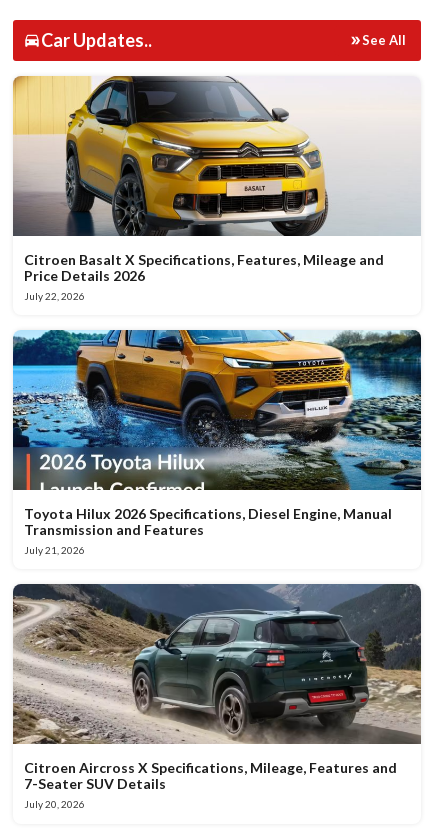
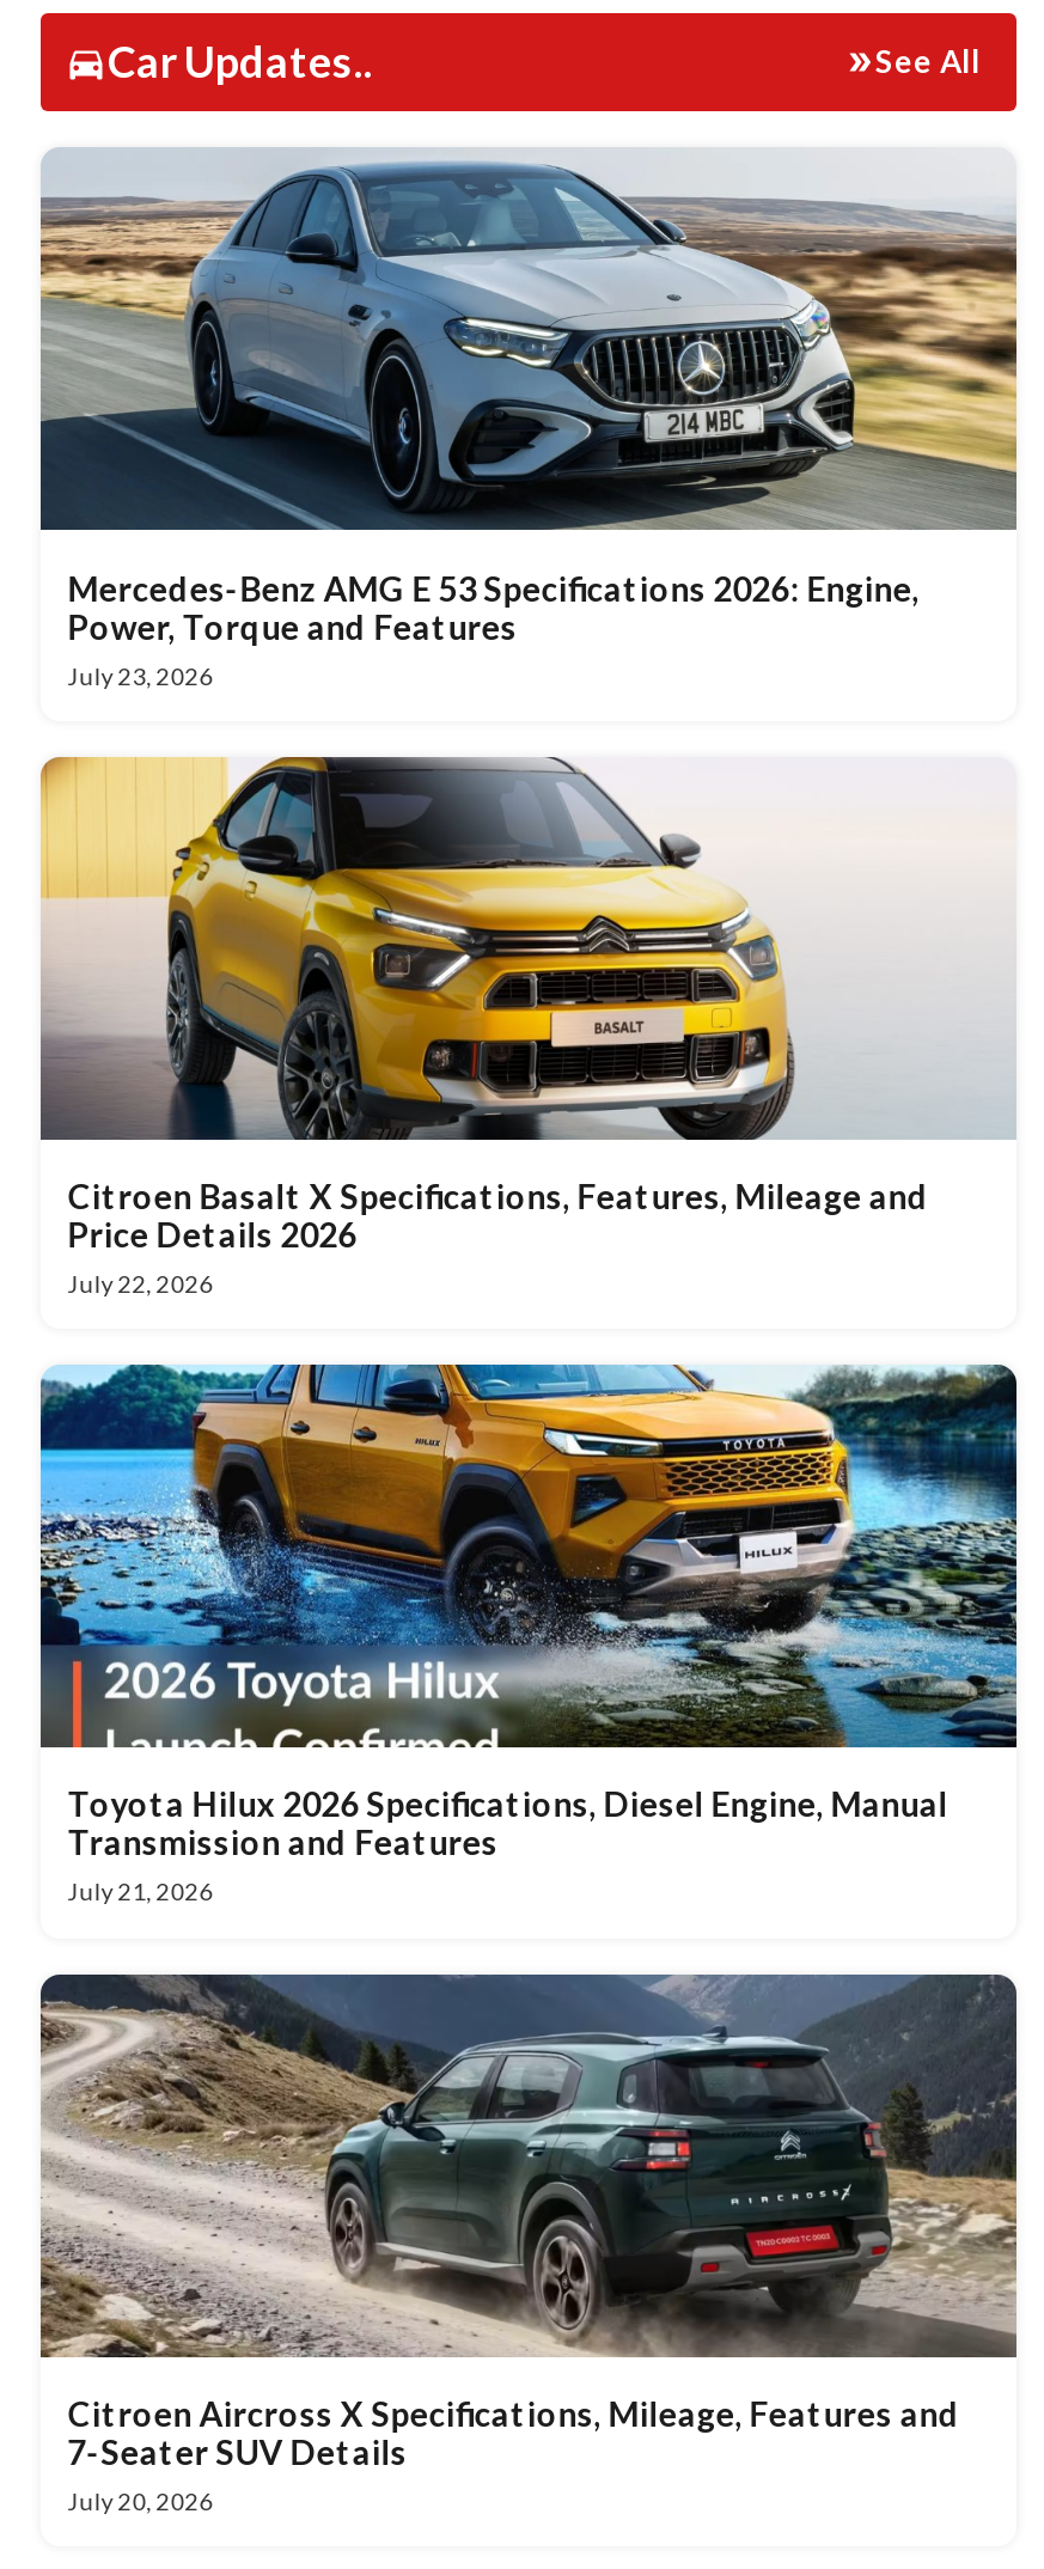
+ [image]
+ Mercedes-Benz AMG E 53 Specifications 2026: Engine,
+ Power, Torque and Features
+ July 23, 2026
